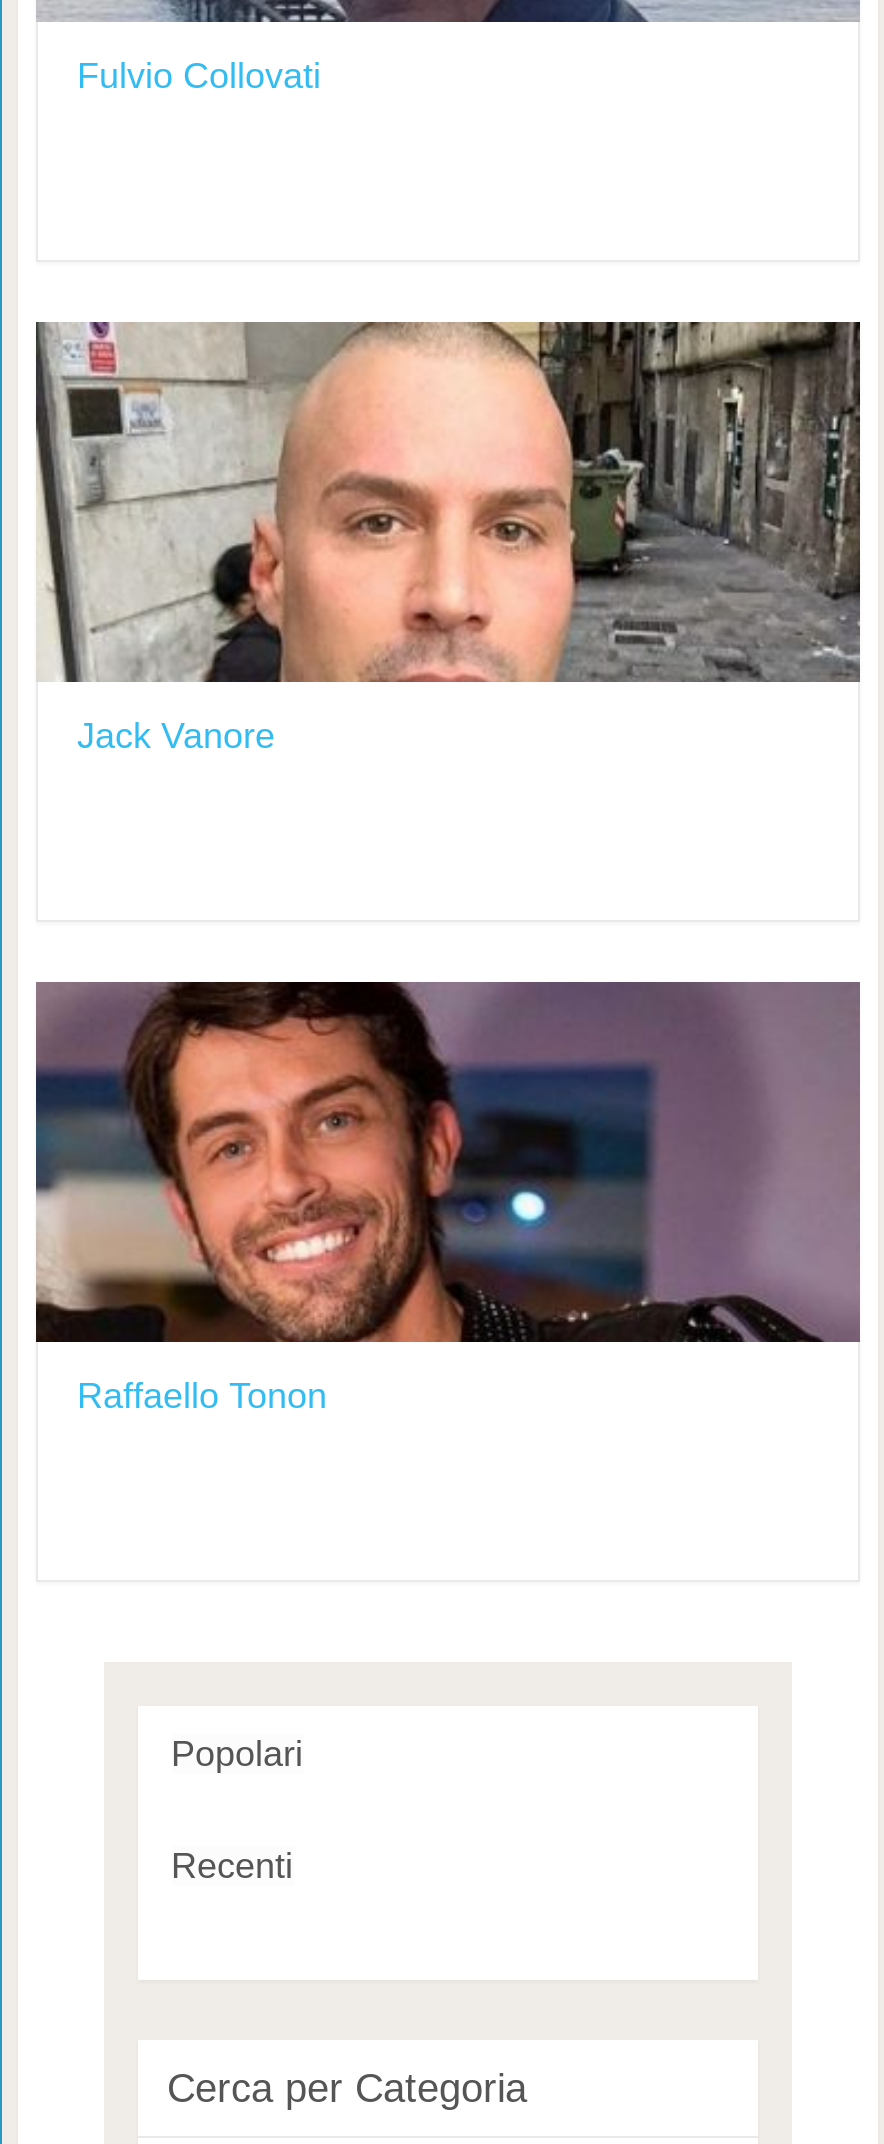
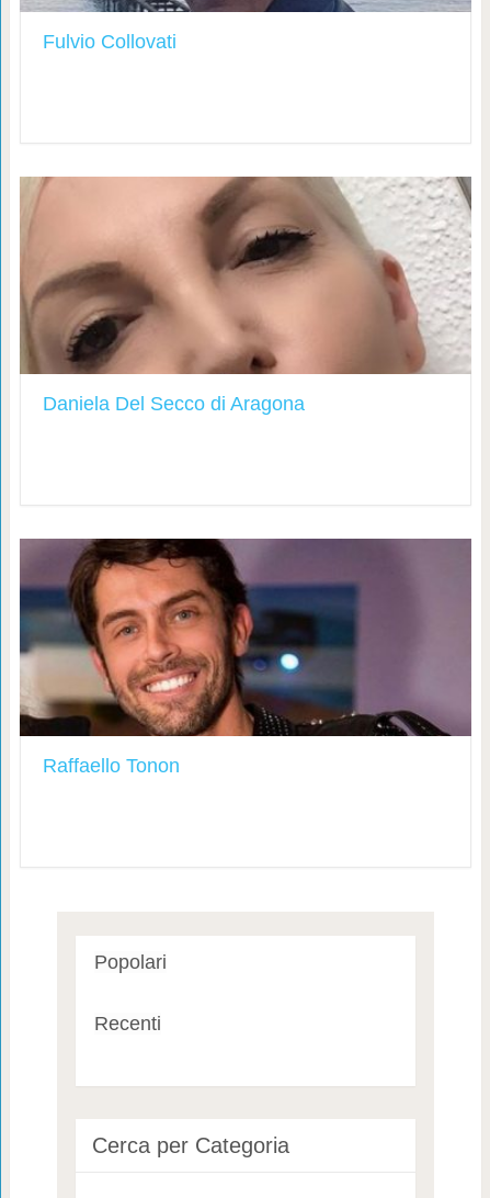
- [image]
- Jack Vanore
+ [image]
+ Daniela Del Secco di Aragona
